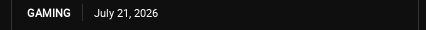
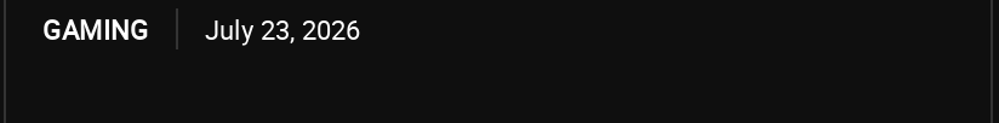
- GAMING July 21, 2026
+ GAMING July 23, 2026
